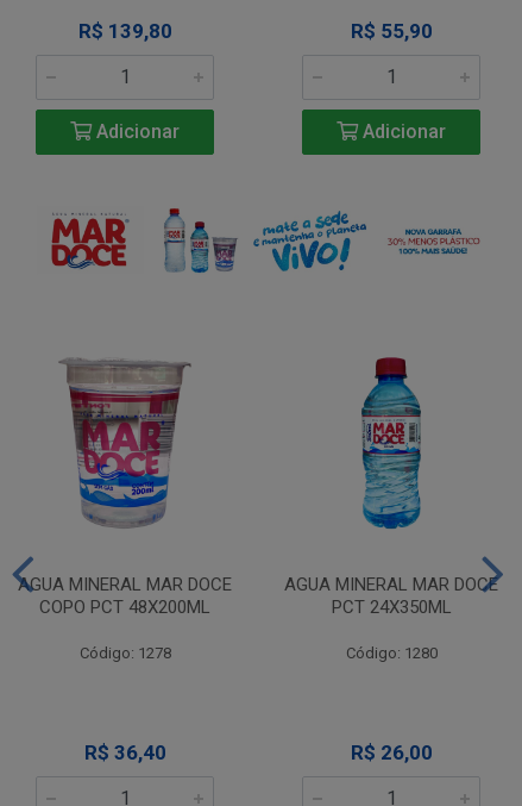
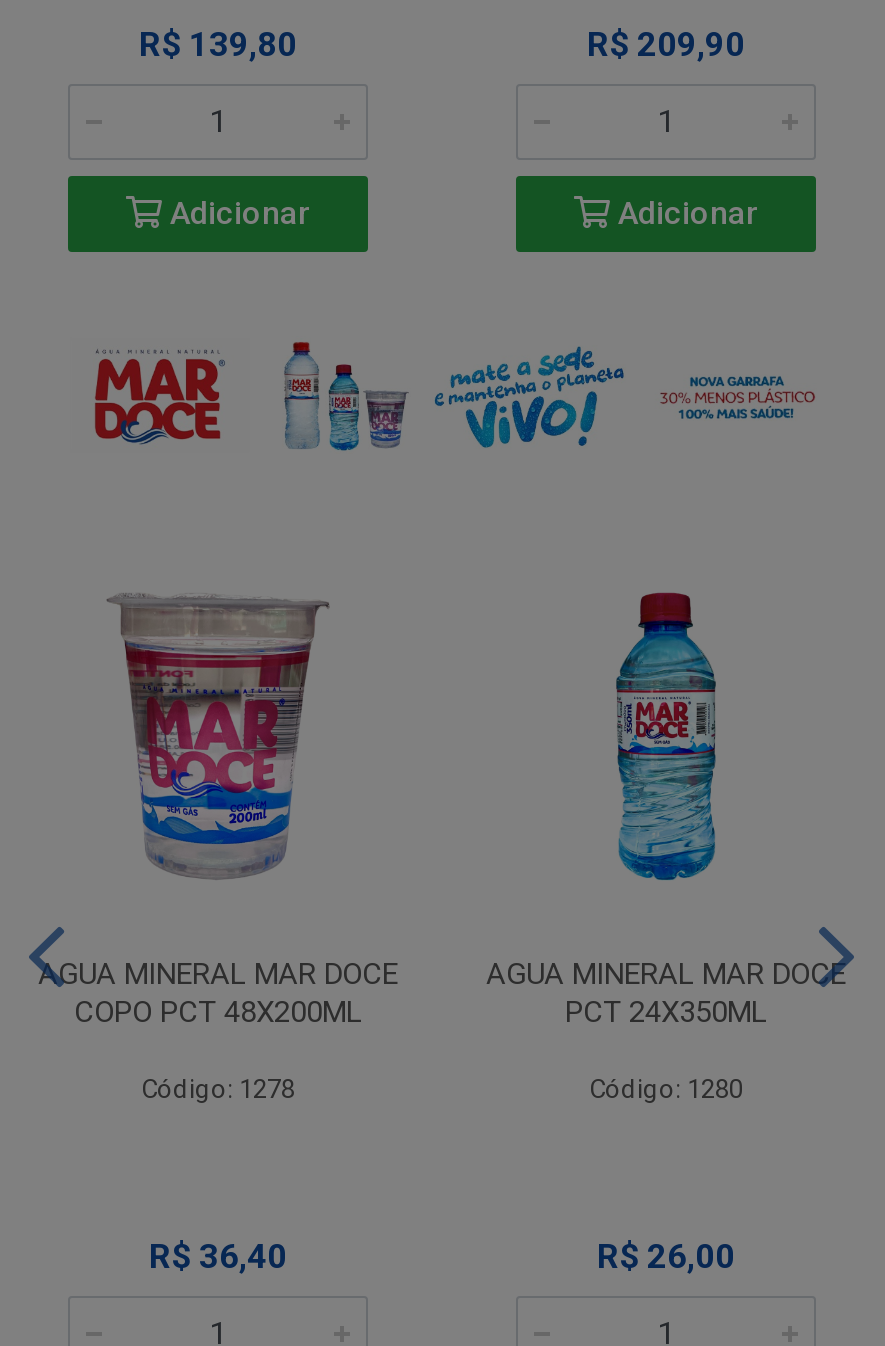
- R$ 55,90
+ R$ 209,90
